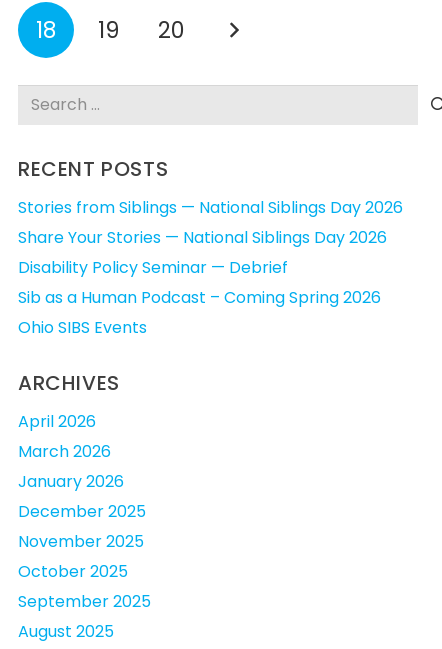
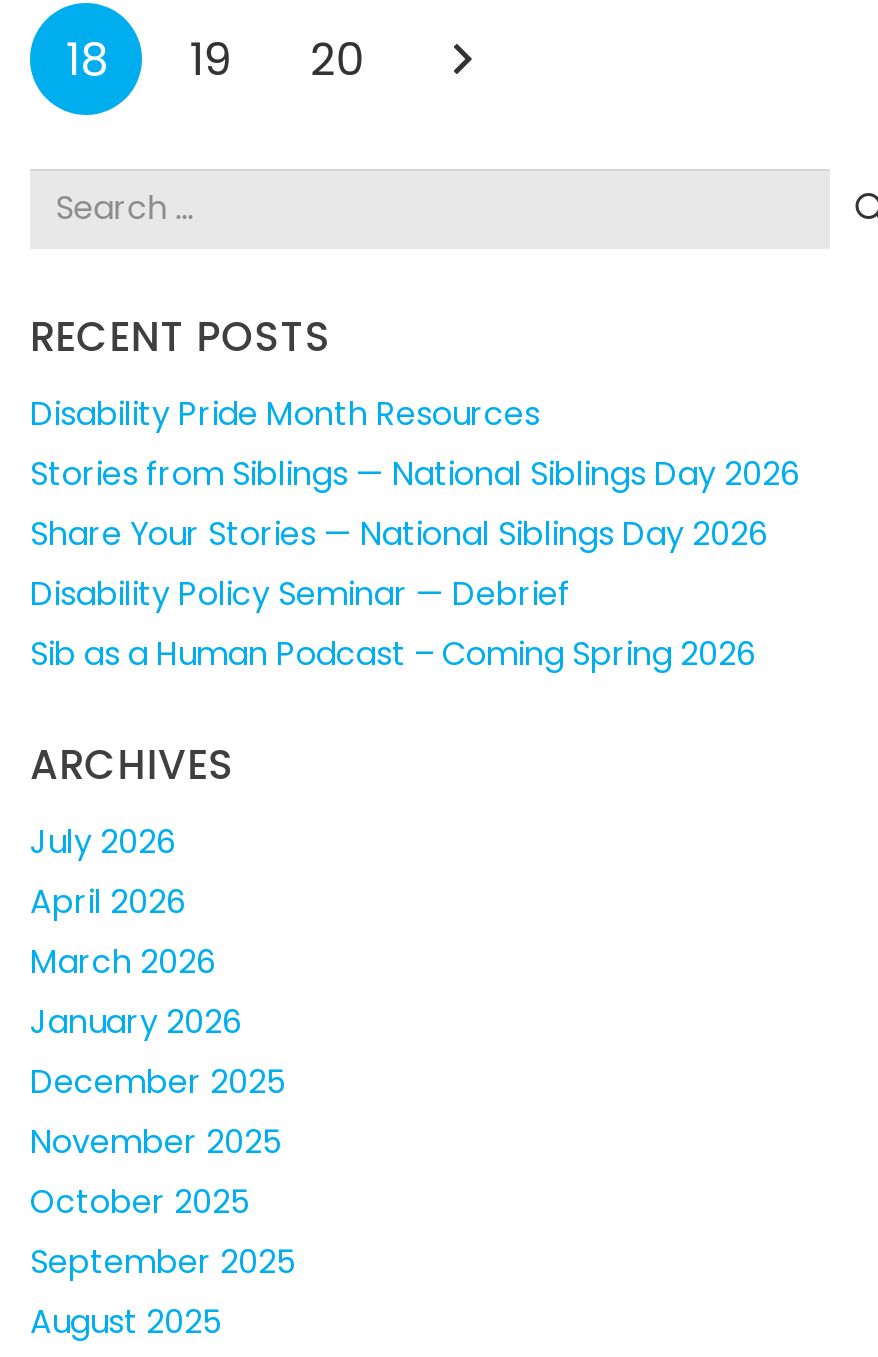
+ Disability Pride Month Resources

- Ohio SIBS Events

+ July 2026
